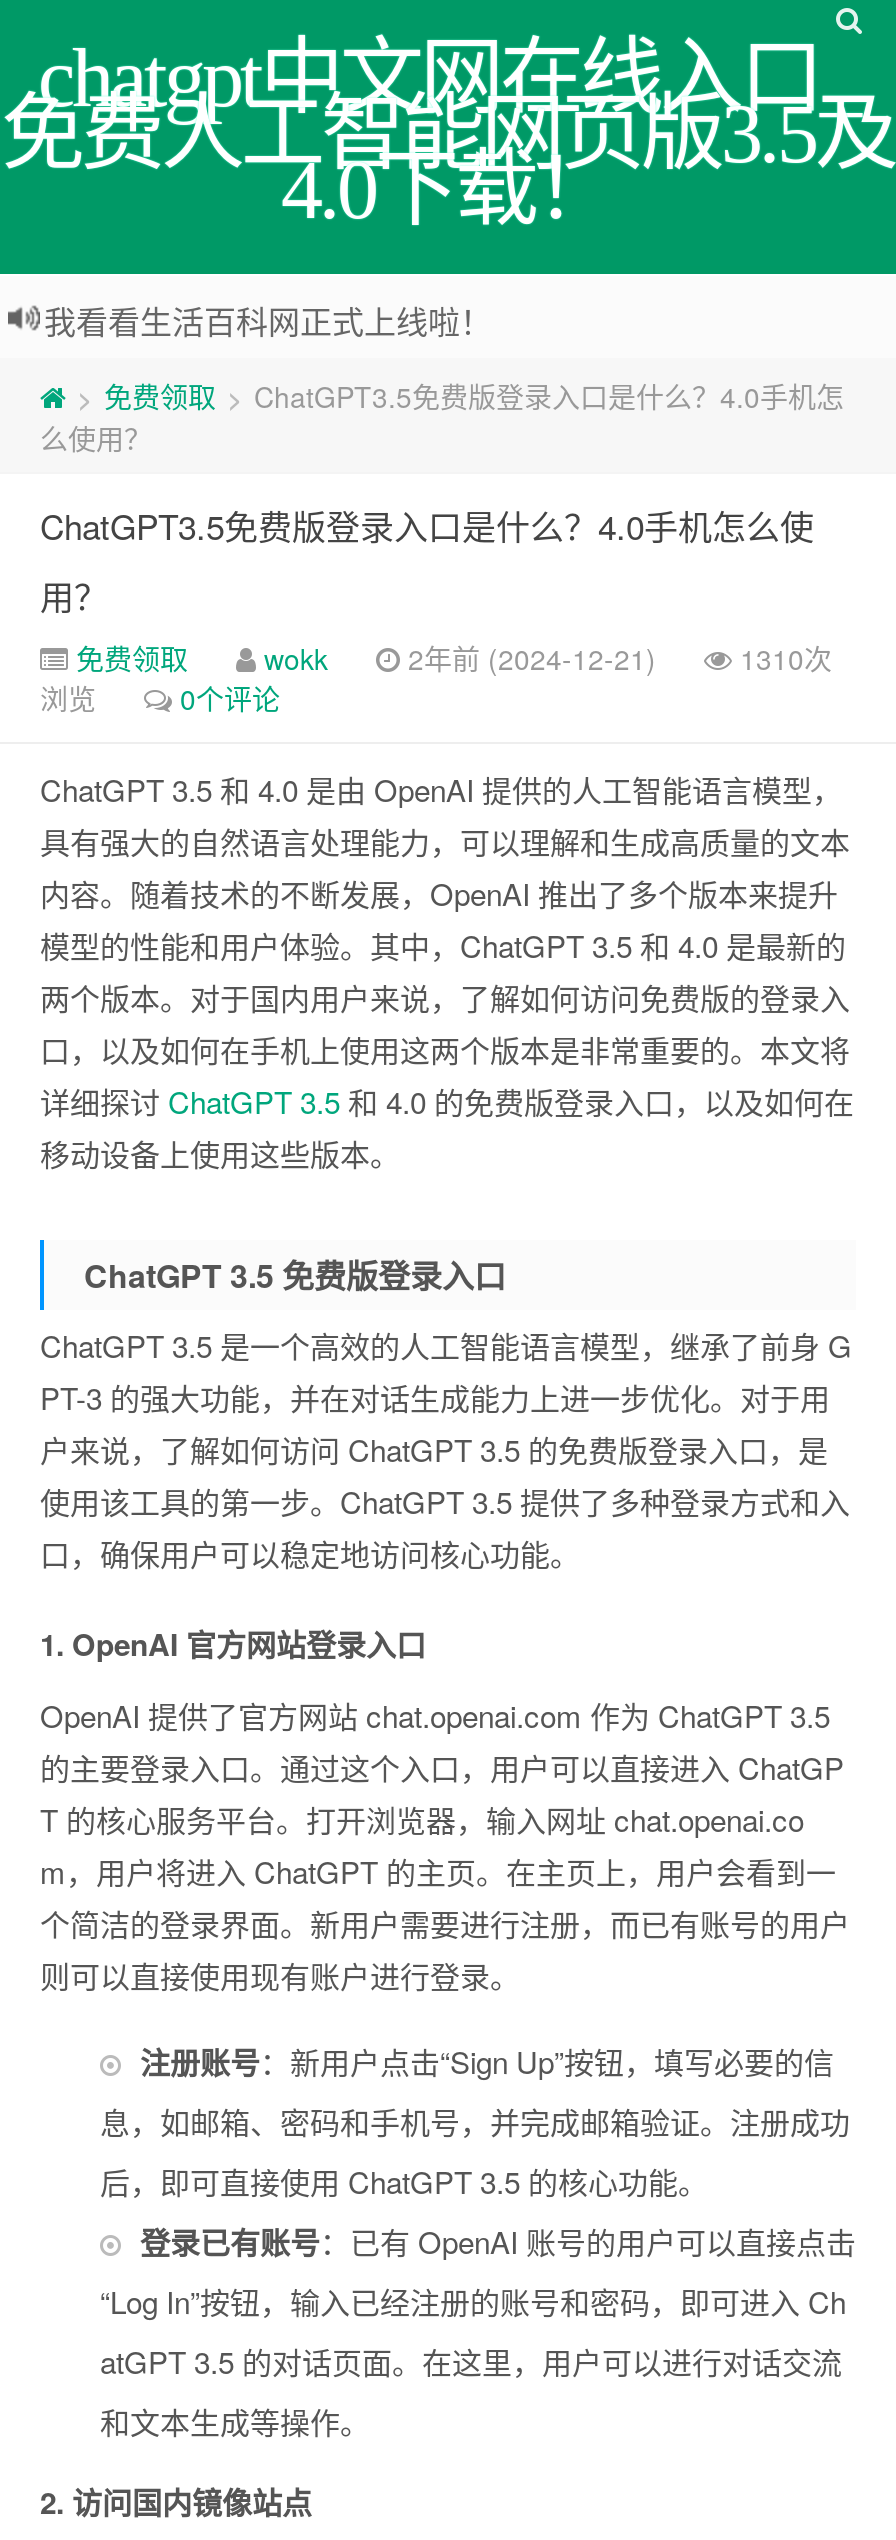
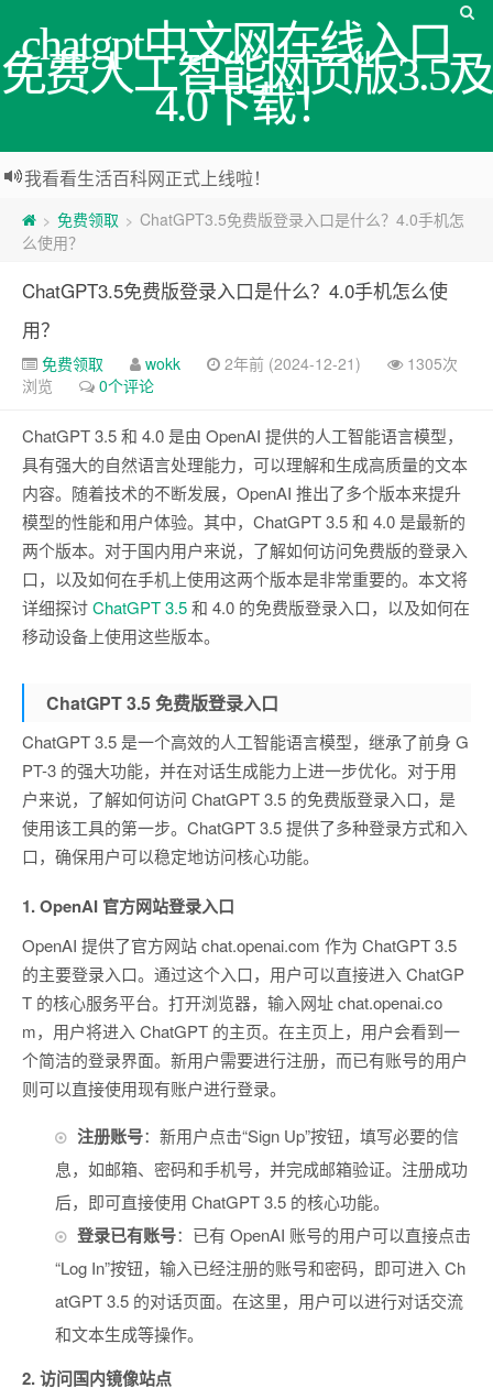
- 免费领取 wokk 2年前 (2024-12-21) 1310次
+ 免费领取 wokk 2年前 (2024-12-21) 1305次
